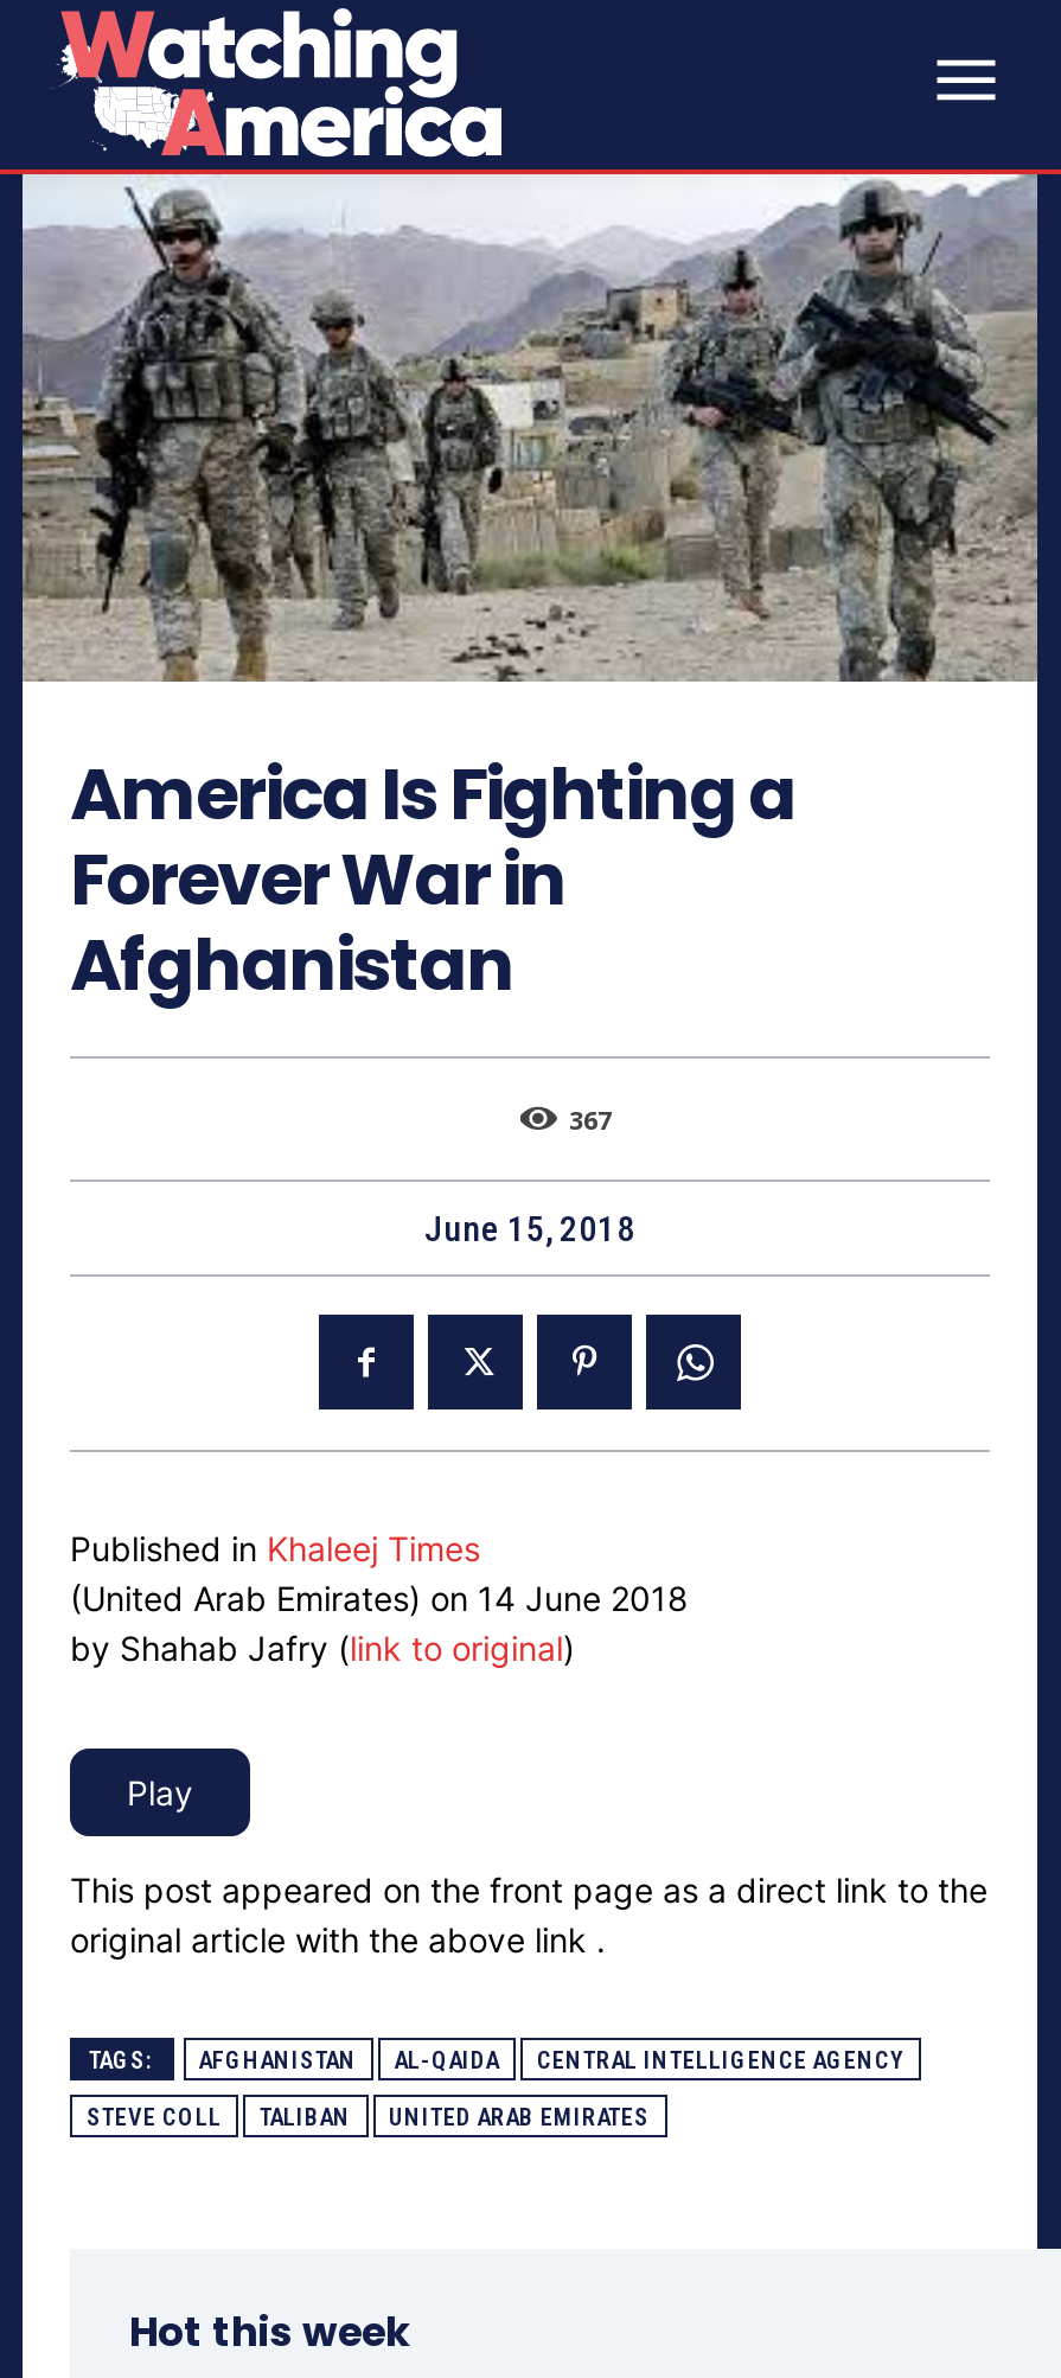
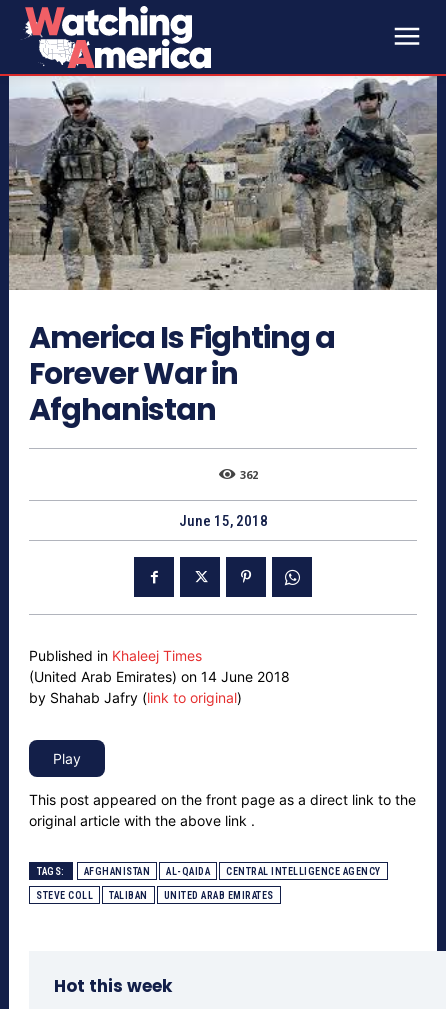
- 367
+ 362
